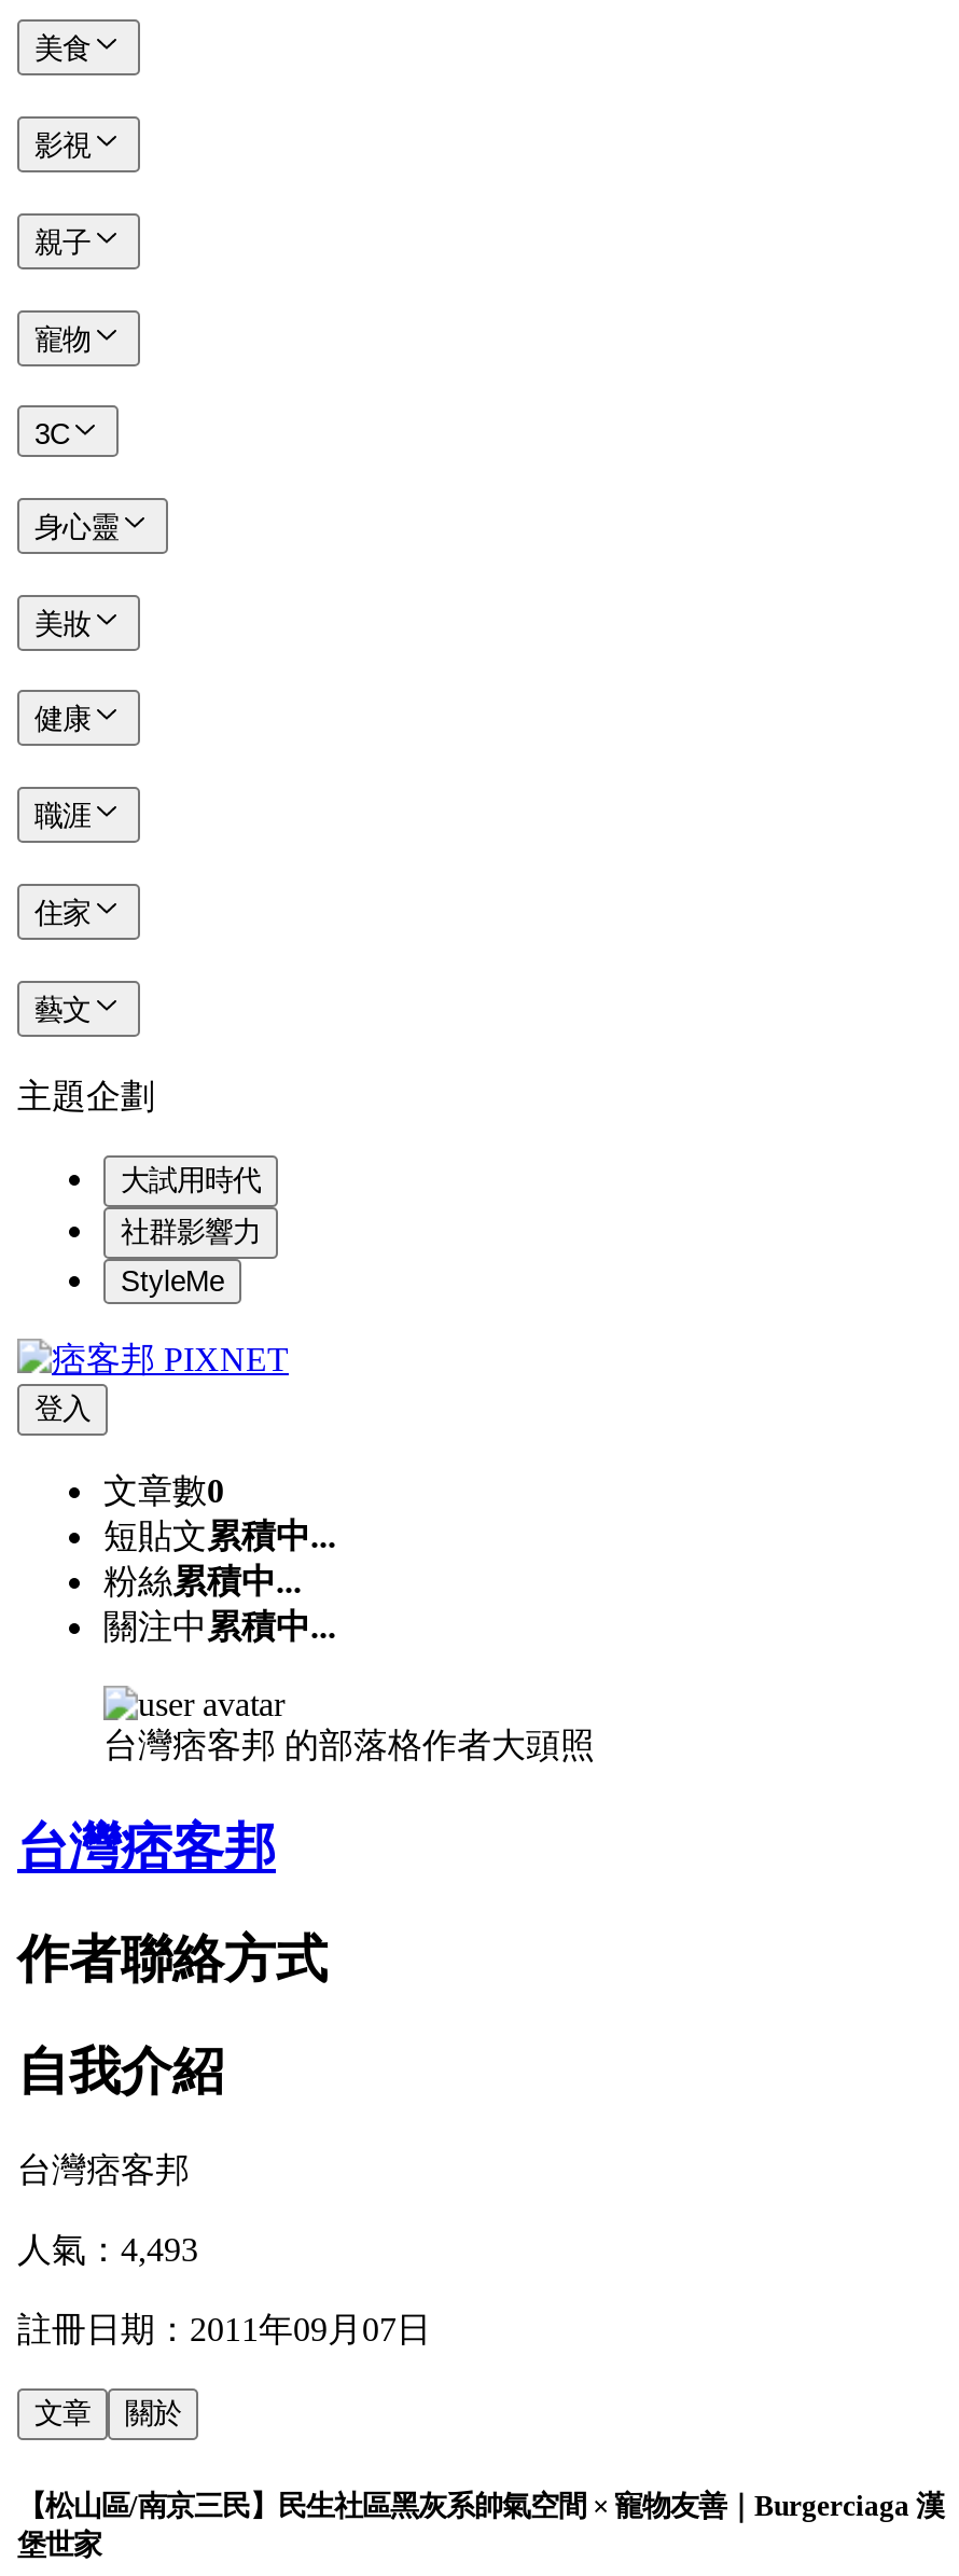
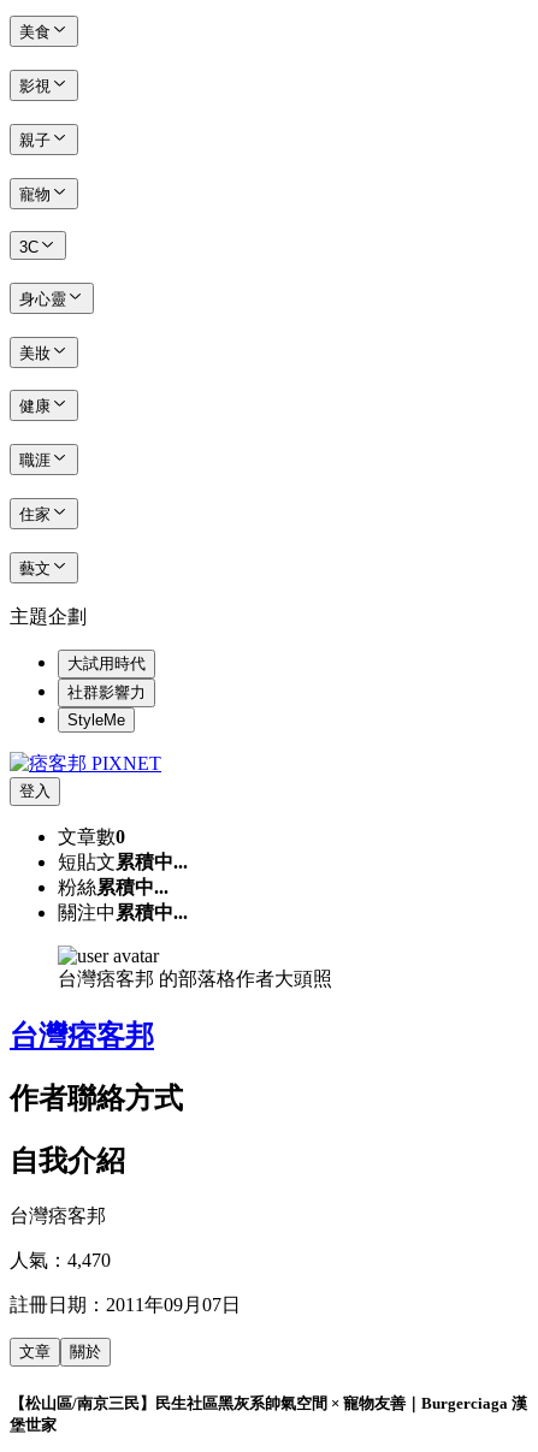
- 人氣：4,493
+ 人氣：4,470
